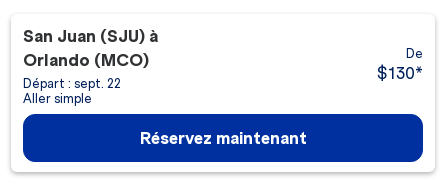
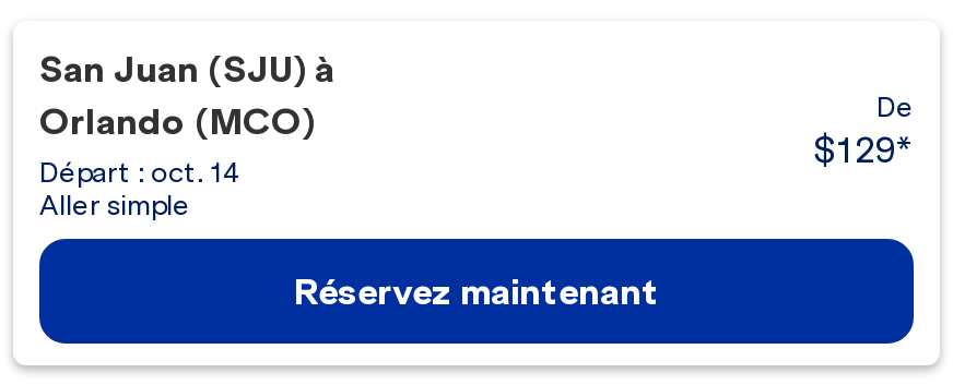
- $130*
+ $129*

- Départ : sept. 22
+ Départ : oct. 14
